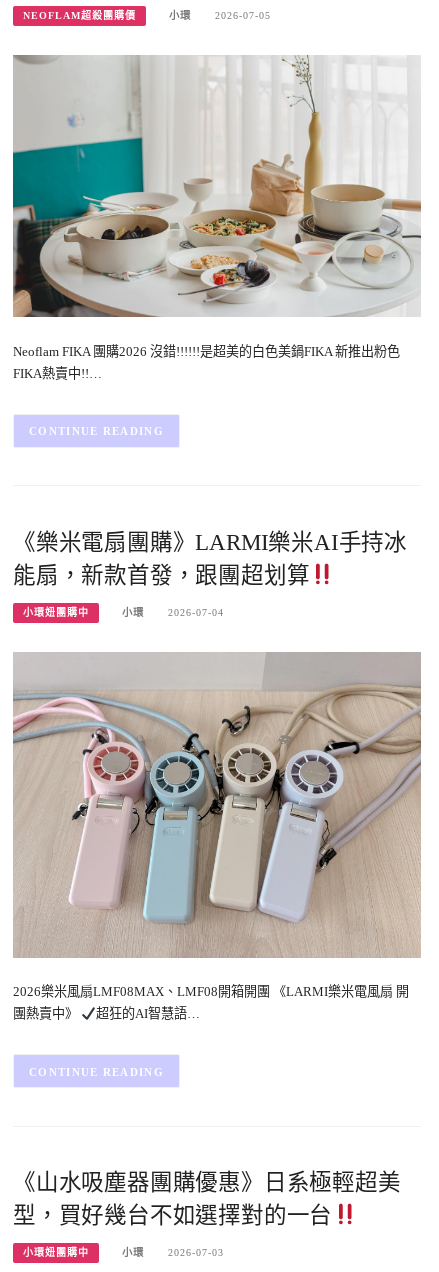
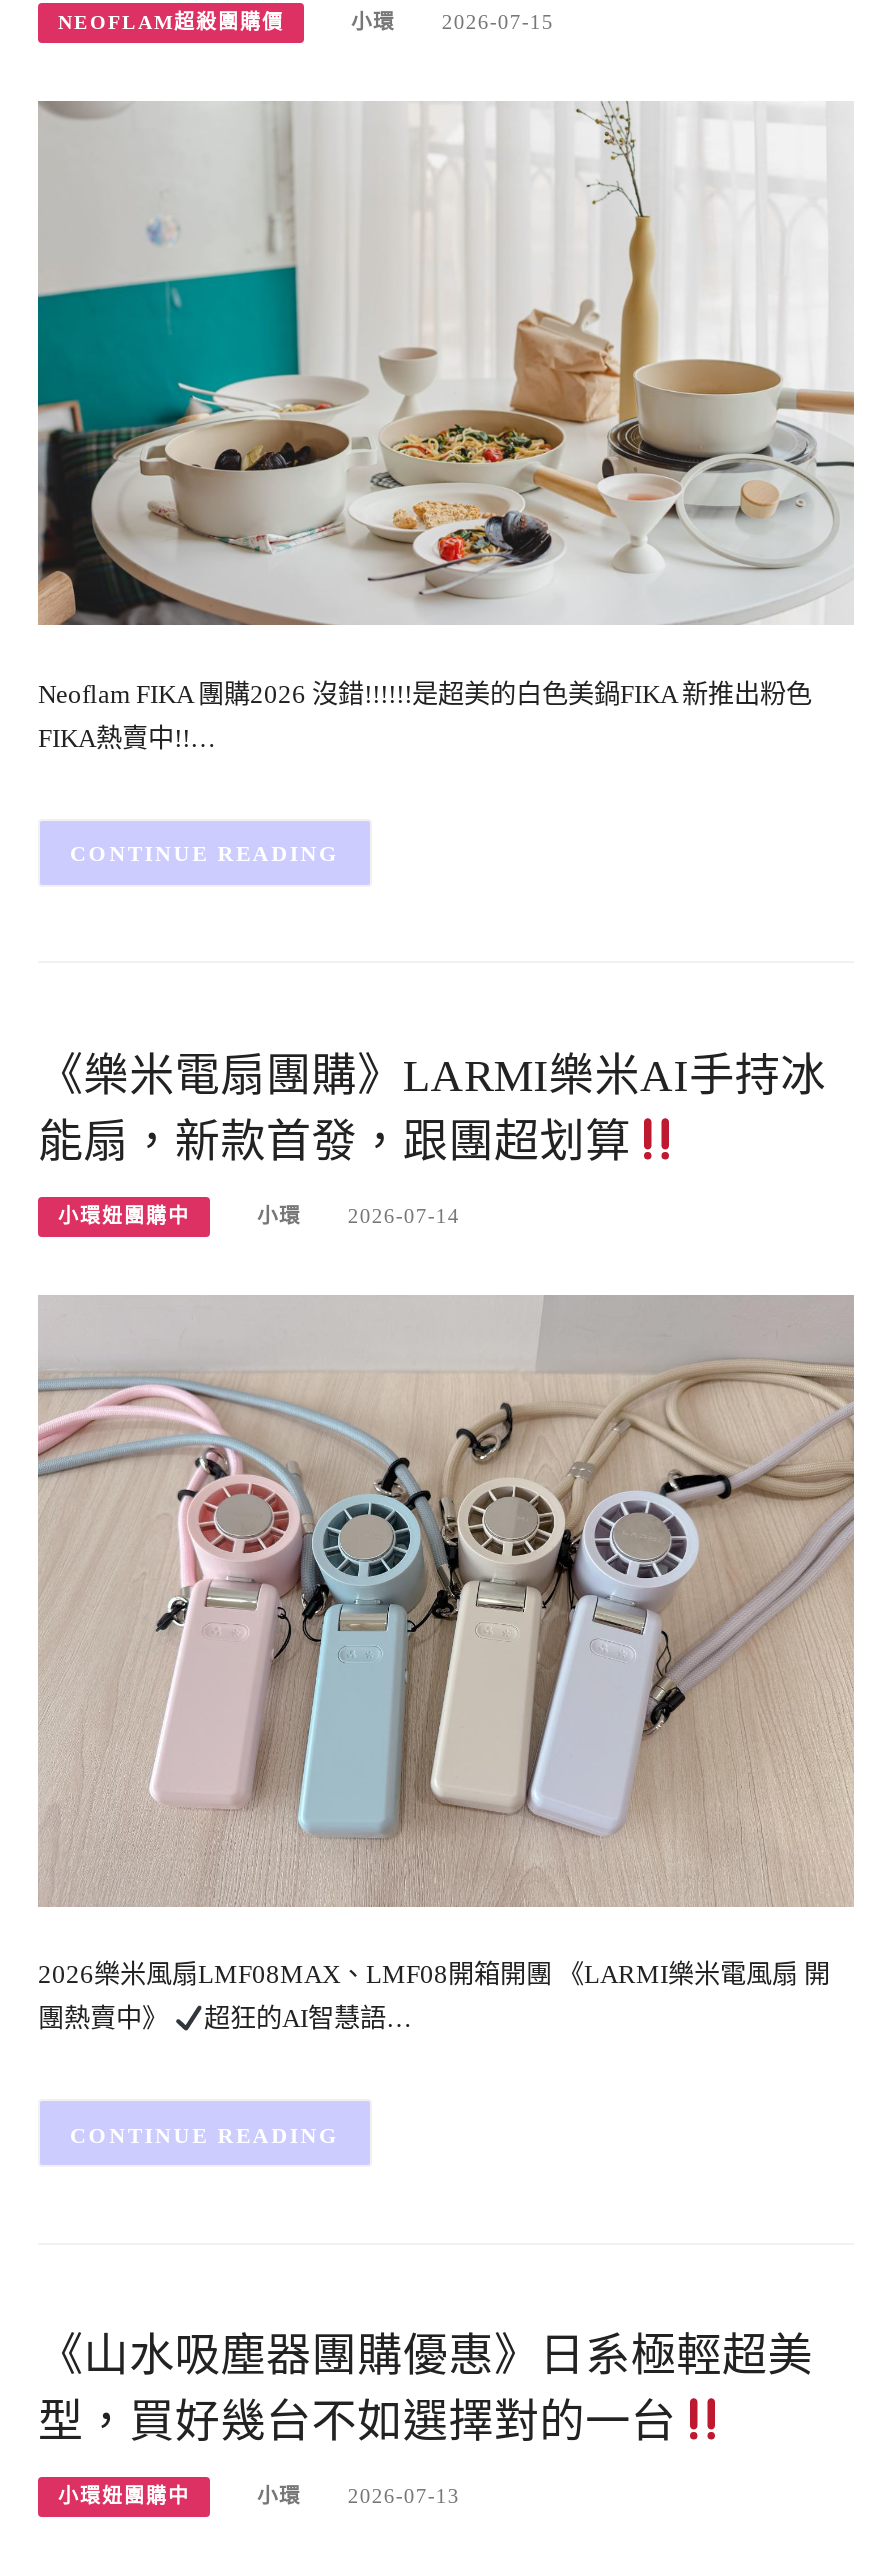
- 2026-07-05
+ 2026-07-15

- 2026-07-04
+ 2026-07-14

- 2026-07-03
+ 2026-07-13
